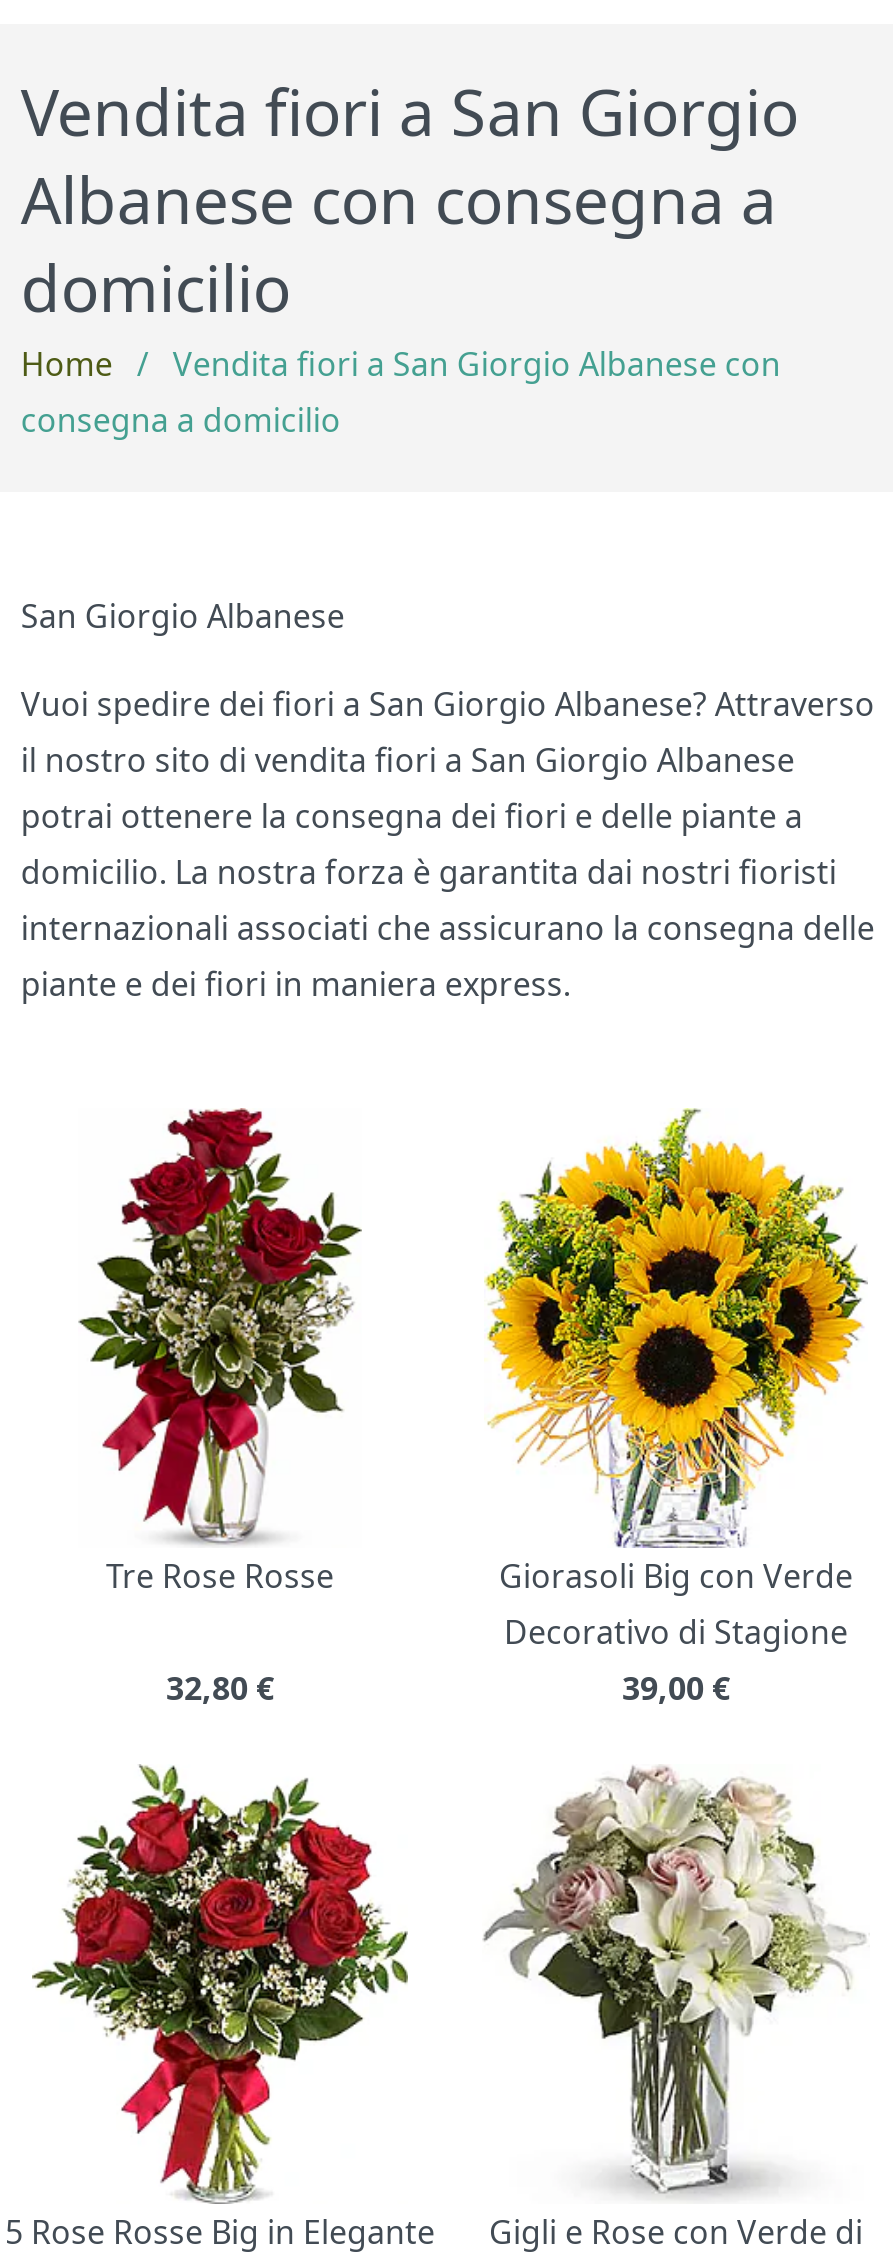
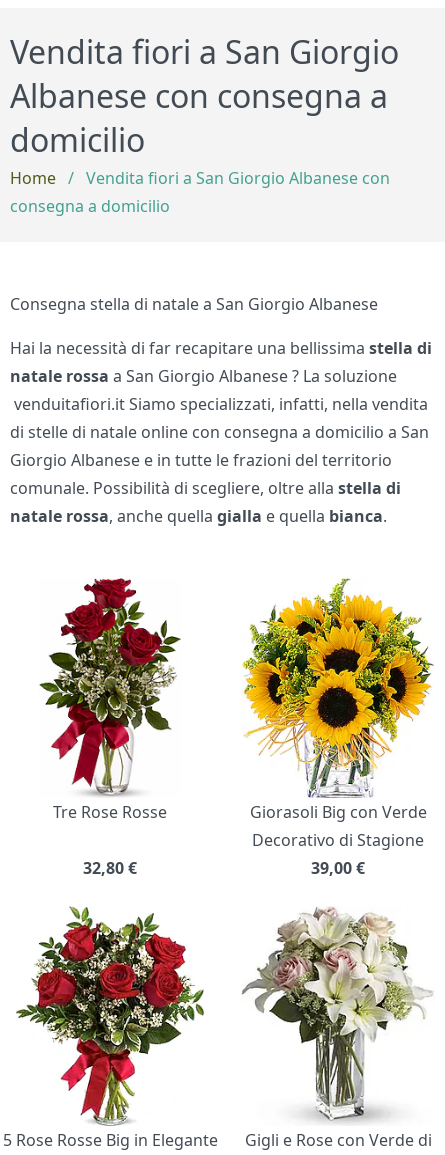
- San Giorgio Albanese
+ Consegna stella di natale a San Giorgio Albanese

- Vuoi spedire dei fiori a San Giorgio Albanese? Attraverso
- il nostro sito di vendita fiori a San Giorgio Albanese
- potrai ottenere la consegna dei fiori e delle piante a
- domicilio. La nostra forza è garantita dai nostri fioristi
- internazionali associati che assicurano la consegna delle
- piante e dei fiori in maniera express.
+ Hai la necessità di far recapitare una bellissima stella di
+ natale rossa a San Giorgio Albanese ? La soluzione
+ venduitafiori.it Siamo specializzati, infatti, nella vendita
+ di stelle di natale online con consegna a domicilio a San
+ Giorgio Albanese e in tutte le frazioni del territorio
+ comunale. Possibilità di scegliere, oltre alla stella di
+ natale rossa, anche quella gialla e quella bianca.
